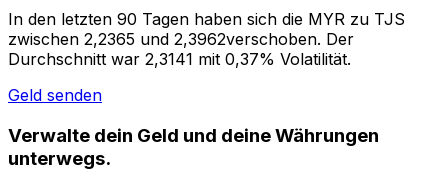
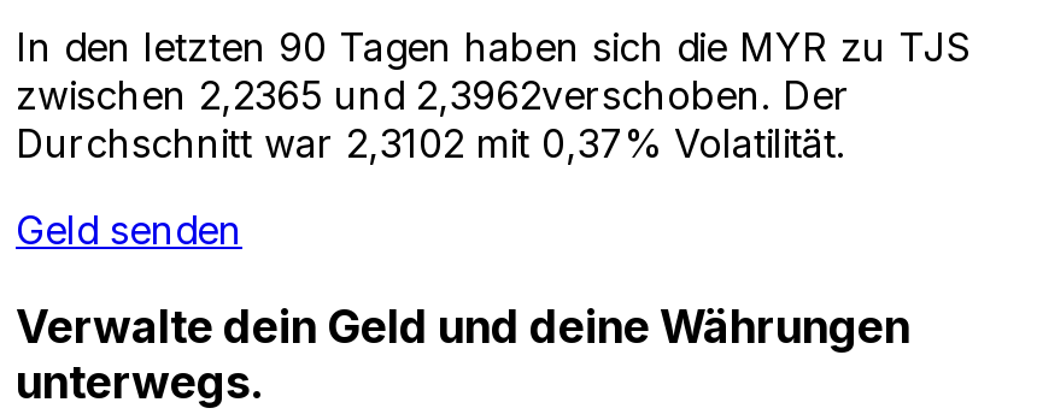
- Durchschnitt war 2,3141 mit 0,37% Volatilität.
+ Durchschnitt war 2,3102 mit 0,37% Volatilität.
